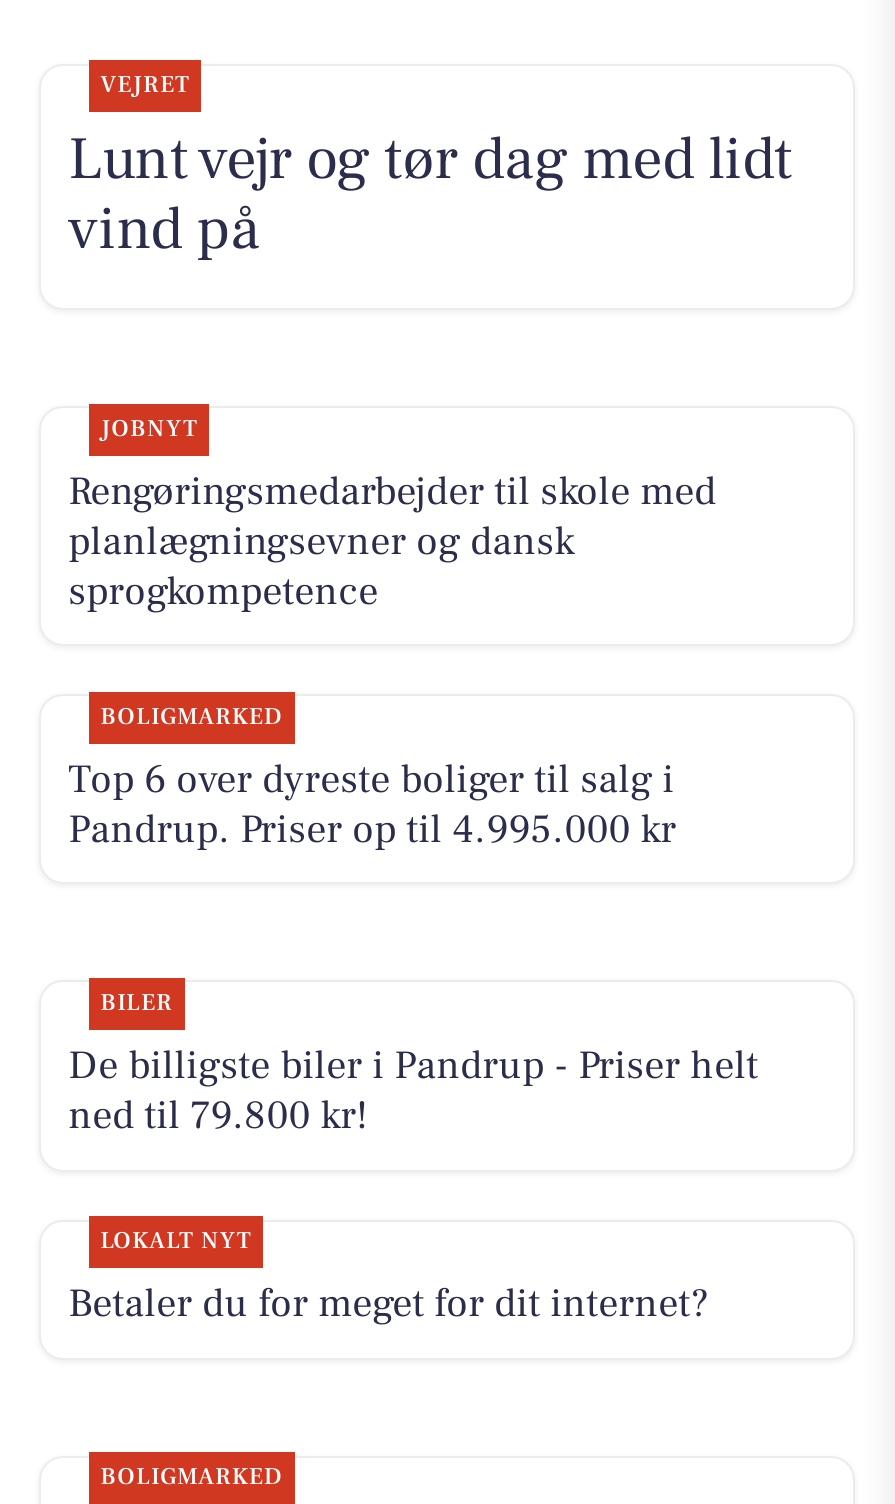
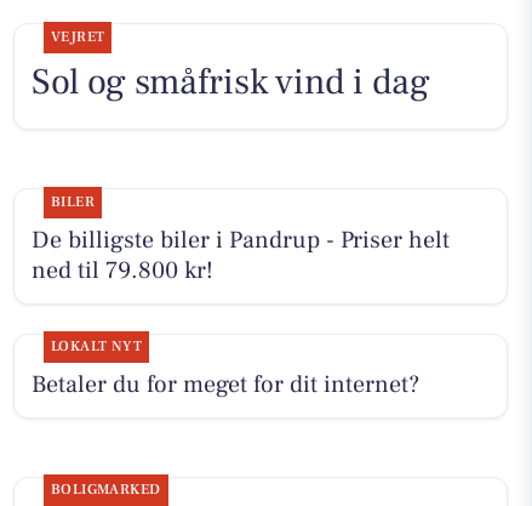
- Lunt vejr og tør dag med lidt
- vind på
- JOBNYT
- Rengøringsmedarbejder til skole med
- planlægningsevner og dansk
- sprogkompetence
- BOLIGMARKED
- Top 6 over dyreste boliger til salg i
- Pandrup. Priser op til 4.995.000 kr
+ Sol og småfrisk vind i dag
